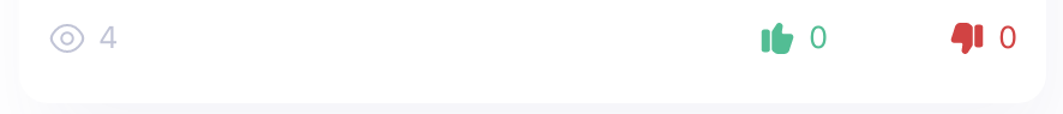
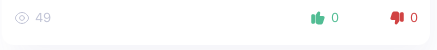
- 4
+ 49
